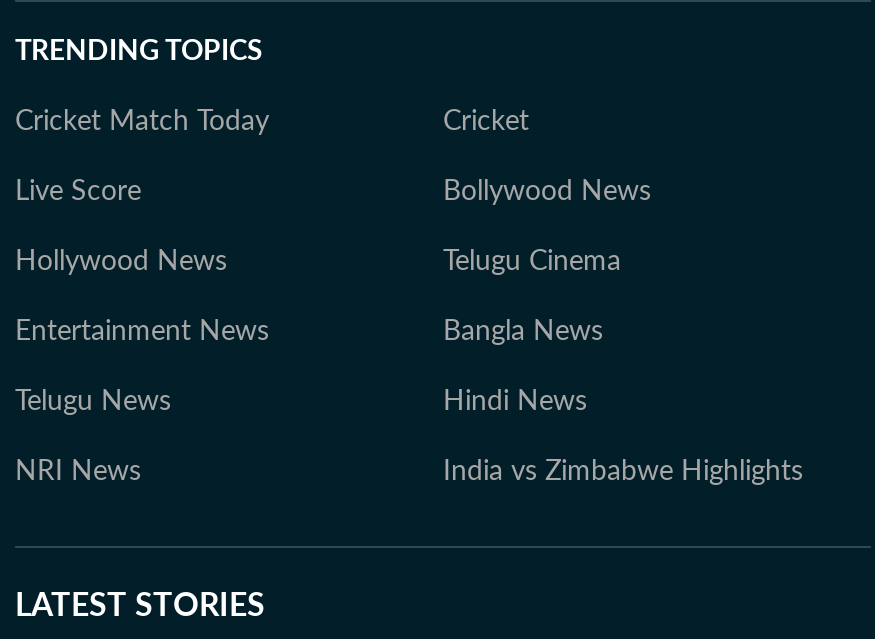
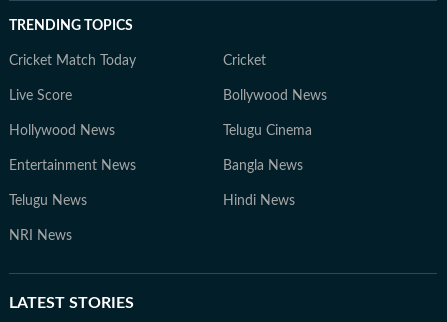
- India vs Zimbabwe Highlights
